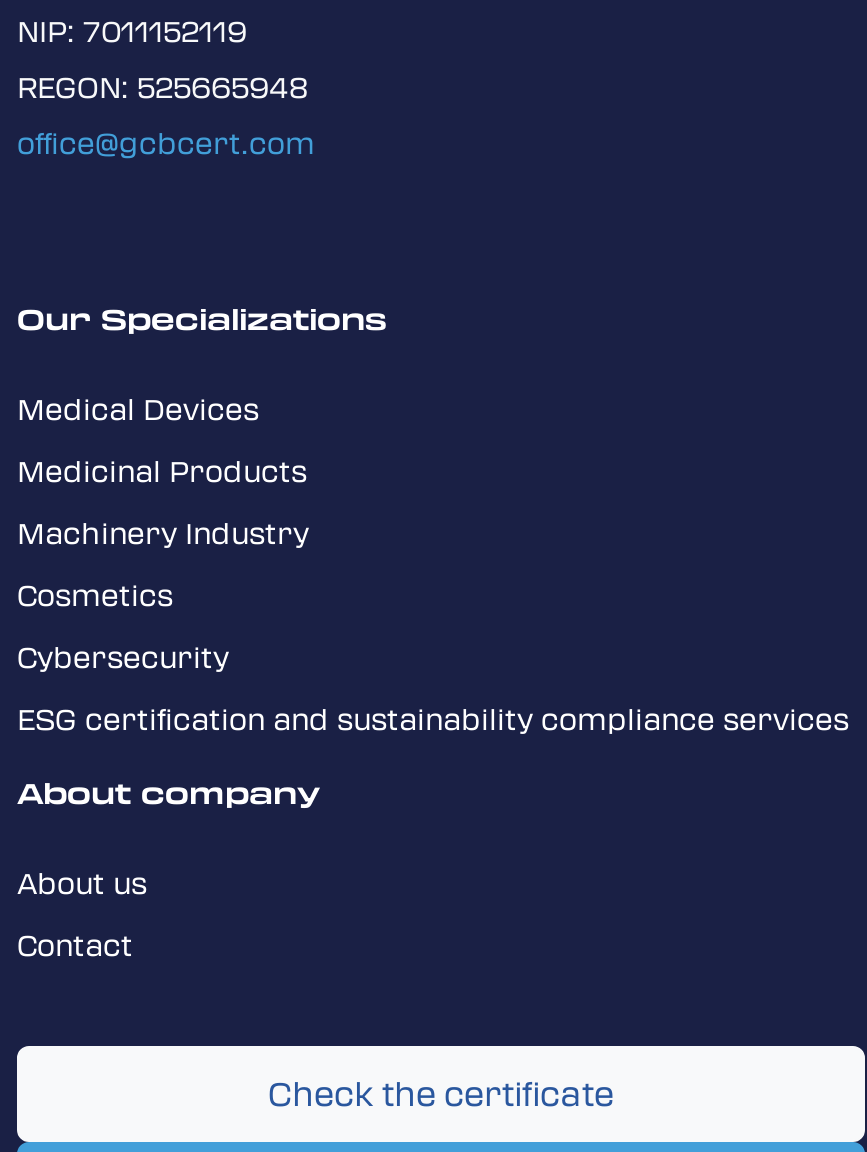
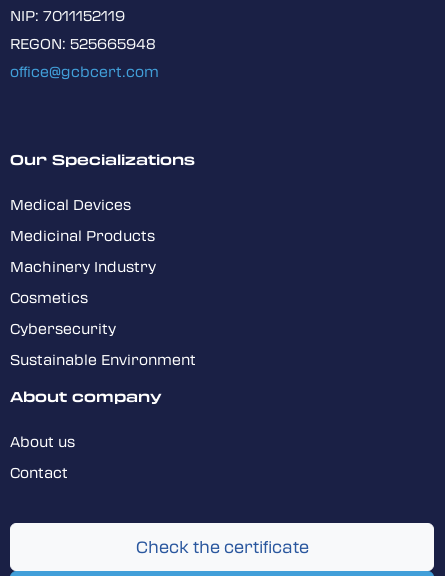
- ESG certification and sustainability compliance services
+ Sustainable Environment
